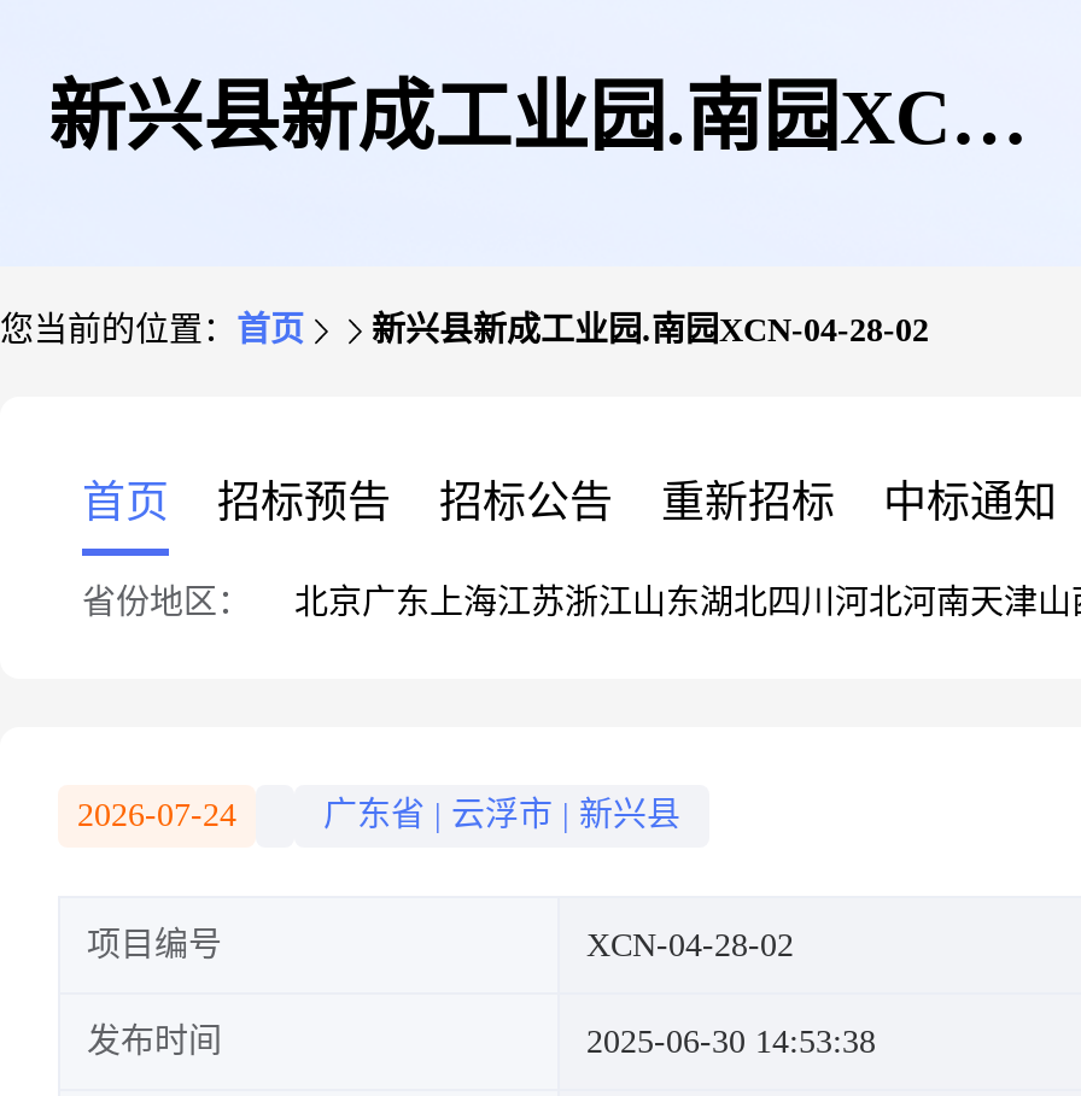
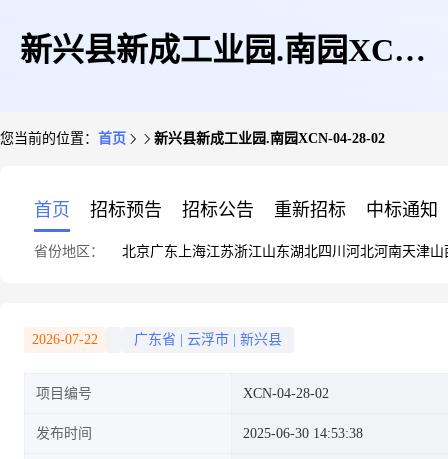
- 2026-07-24
+ 2026-07-22
